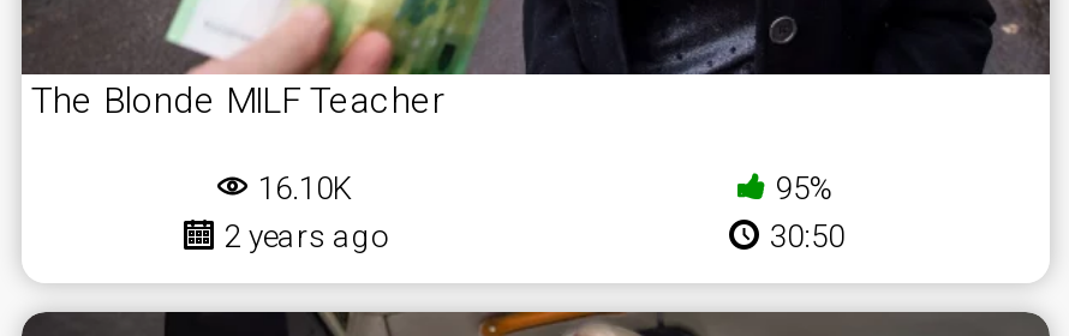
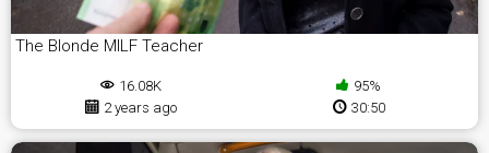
- 16.10K
+ 16.08K
